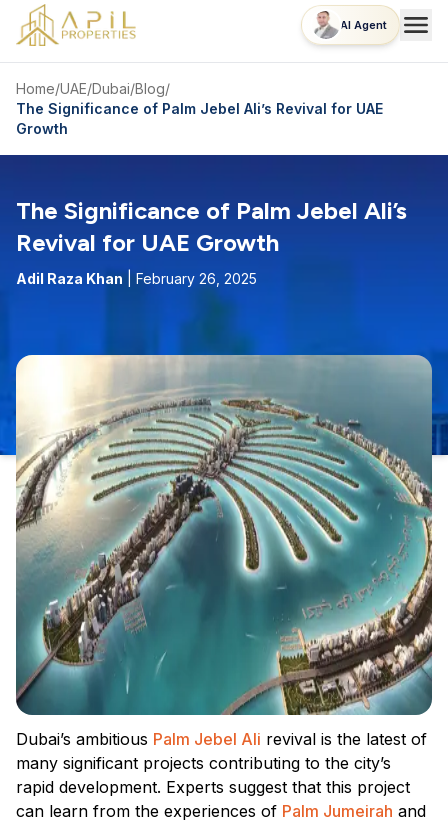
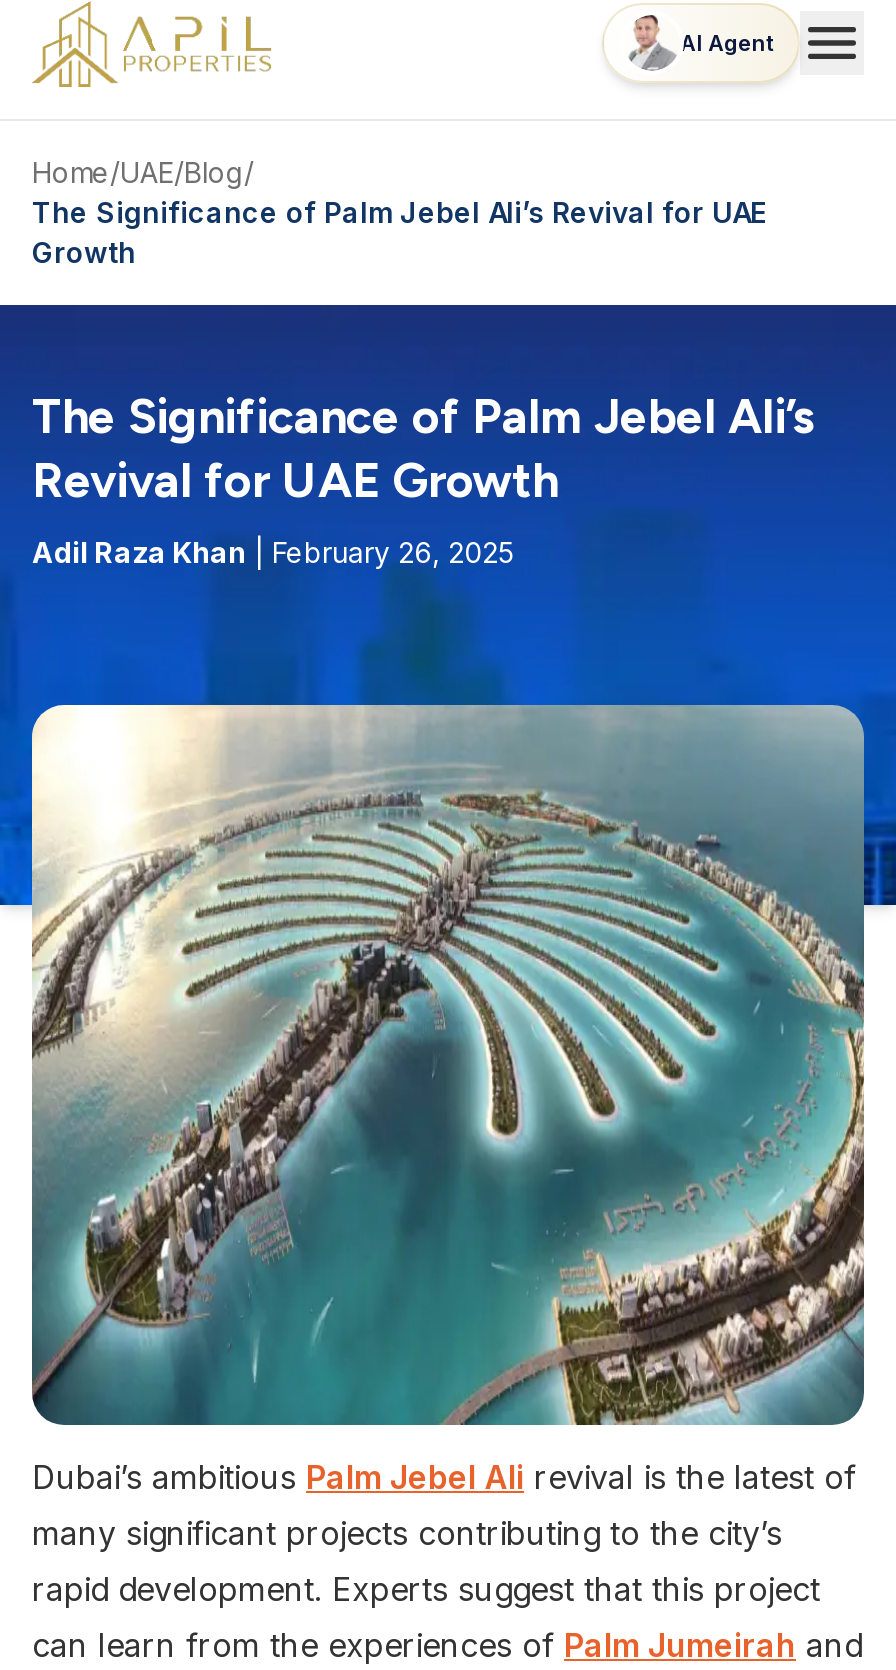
- Home/UAE/Dubai/Blog/
+ Home/ UAE/Blog/
